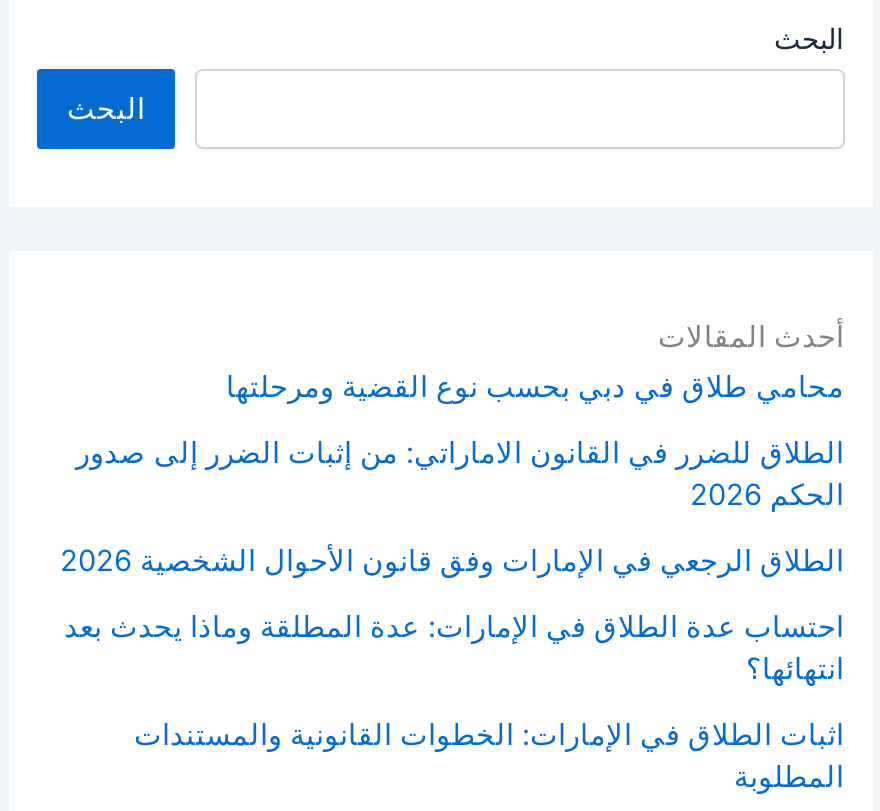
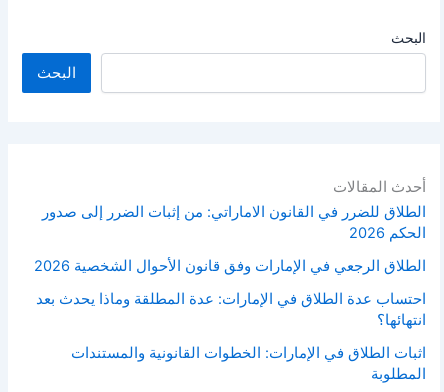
- محامي طلاق في دبي بحسب نوع القضية ومرحلتها
